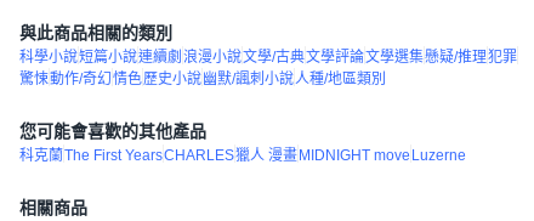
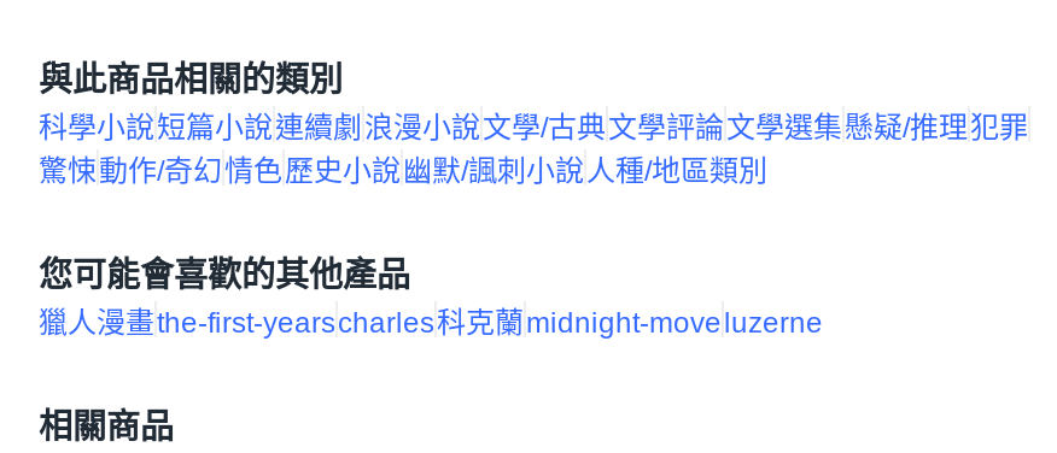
- 科克蘭The First YearsCHARLES獵人 漫畫MIDNIGHT move Luzerne
+ 獵人漫畫the-first-yearscharles科克蘭midnight-move luzerne
